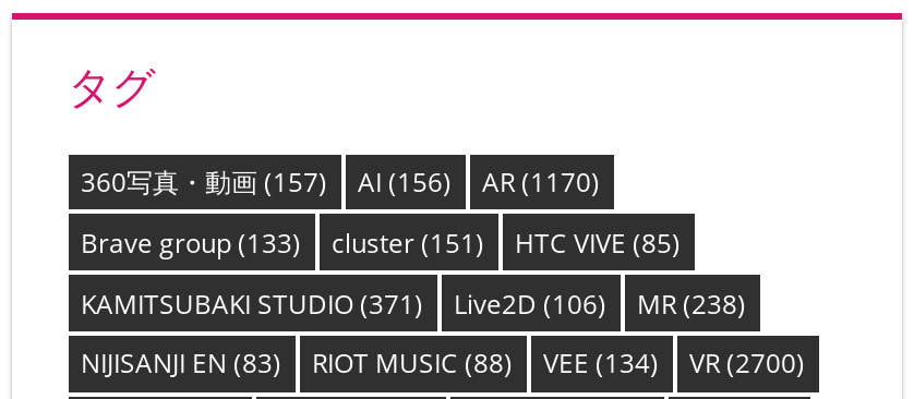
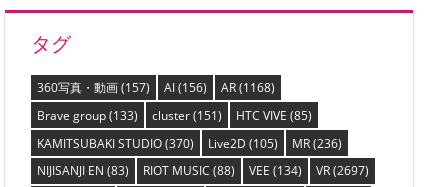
- 360写真・動画(157) AI (156) AR (1170)
+ 360写真・動画(157) AI (156) AR (1168)

- KAMITSUBAKI STUDIO (371)
+ KAMITSUBAKI STUDIO (370)

- Live2D (106)
+ Live2D (105)

- MR (238)
+ MR (236)

- NIJISANJI EN (83) RIOT MUSIC (88) VEE (134) VR (2700)
+ NIJISANJI EN (83) RIOT MUSIC (88) VEE (134) VR (2697)
